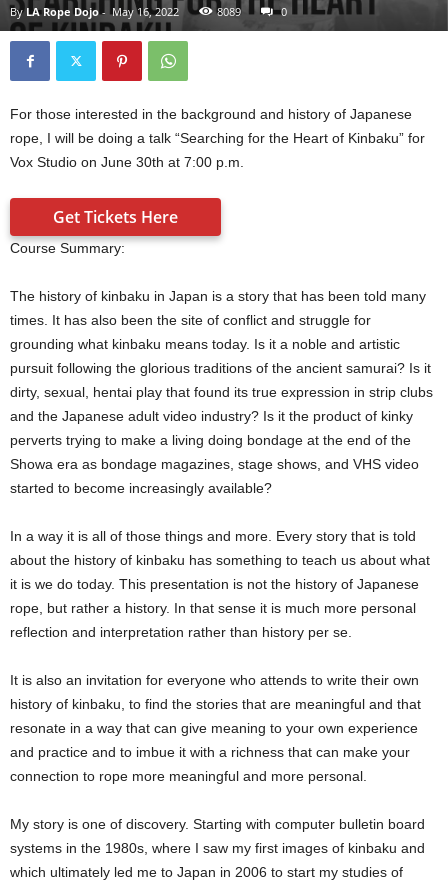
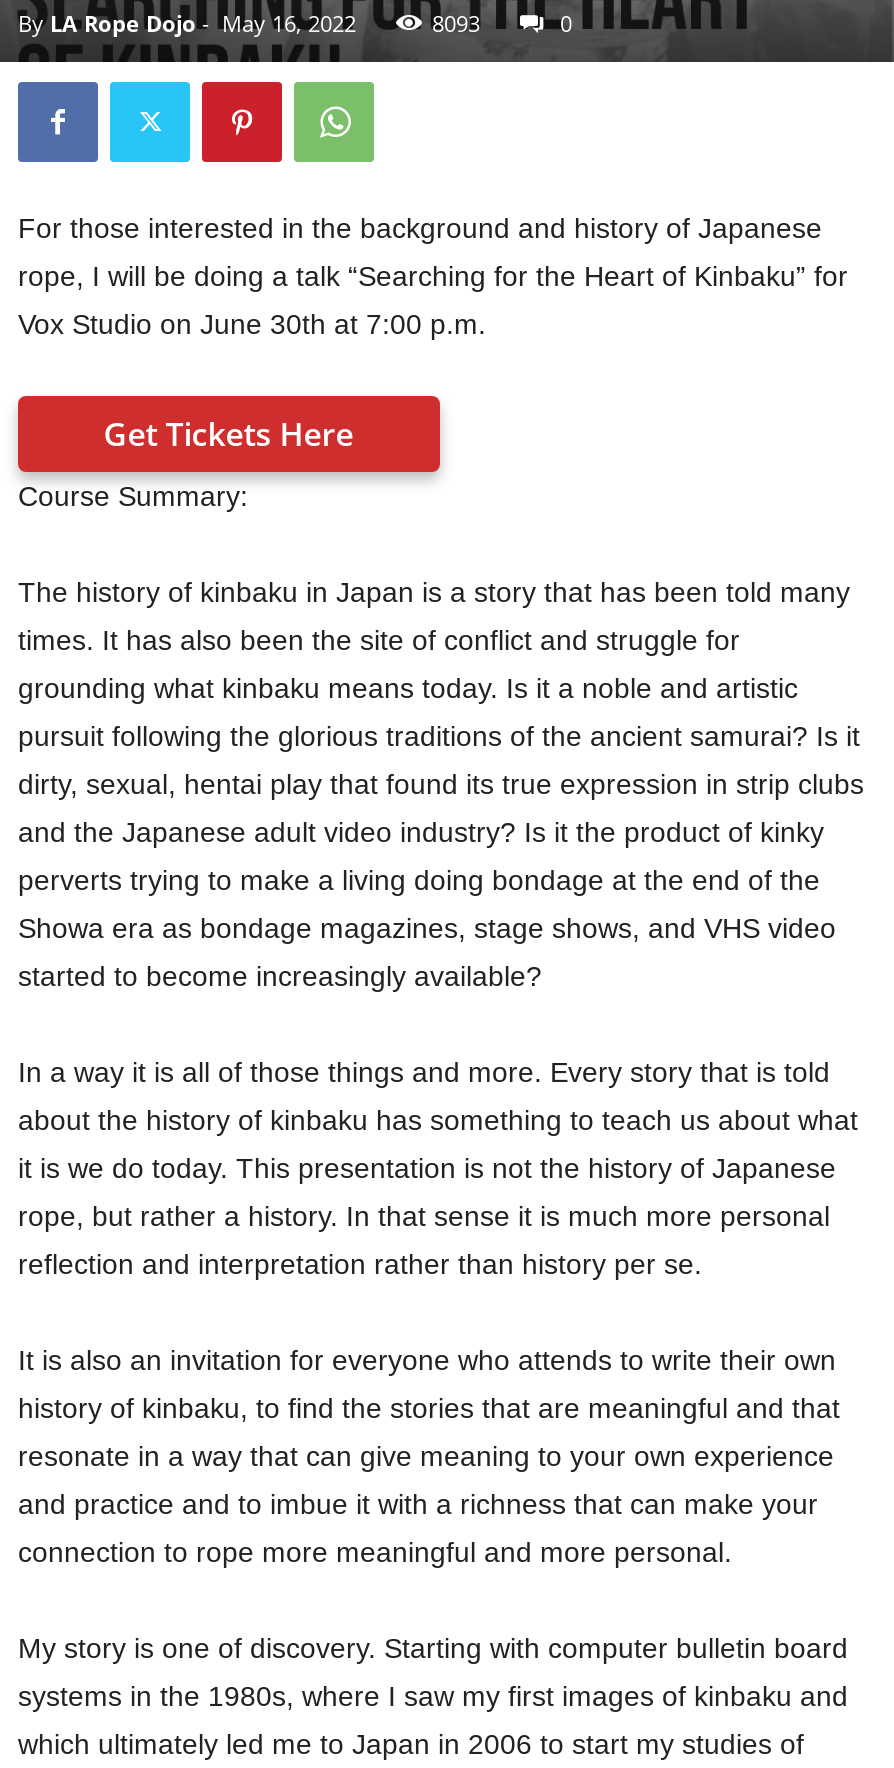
- 8089
+ 8093
